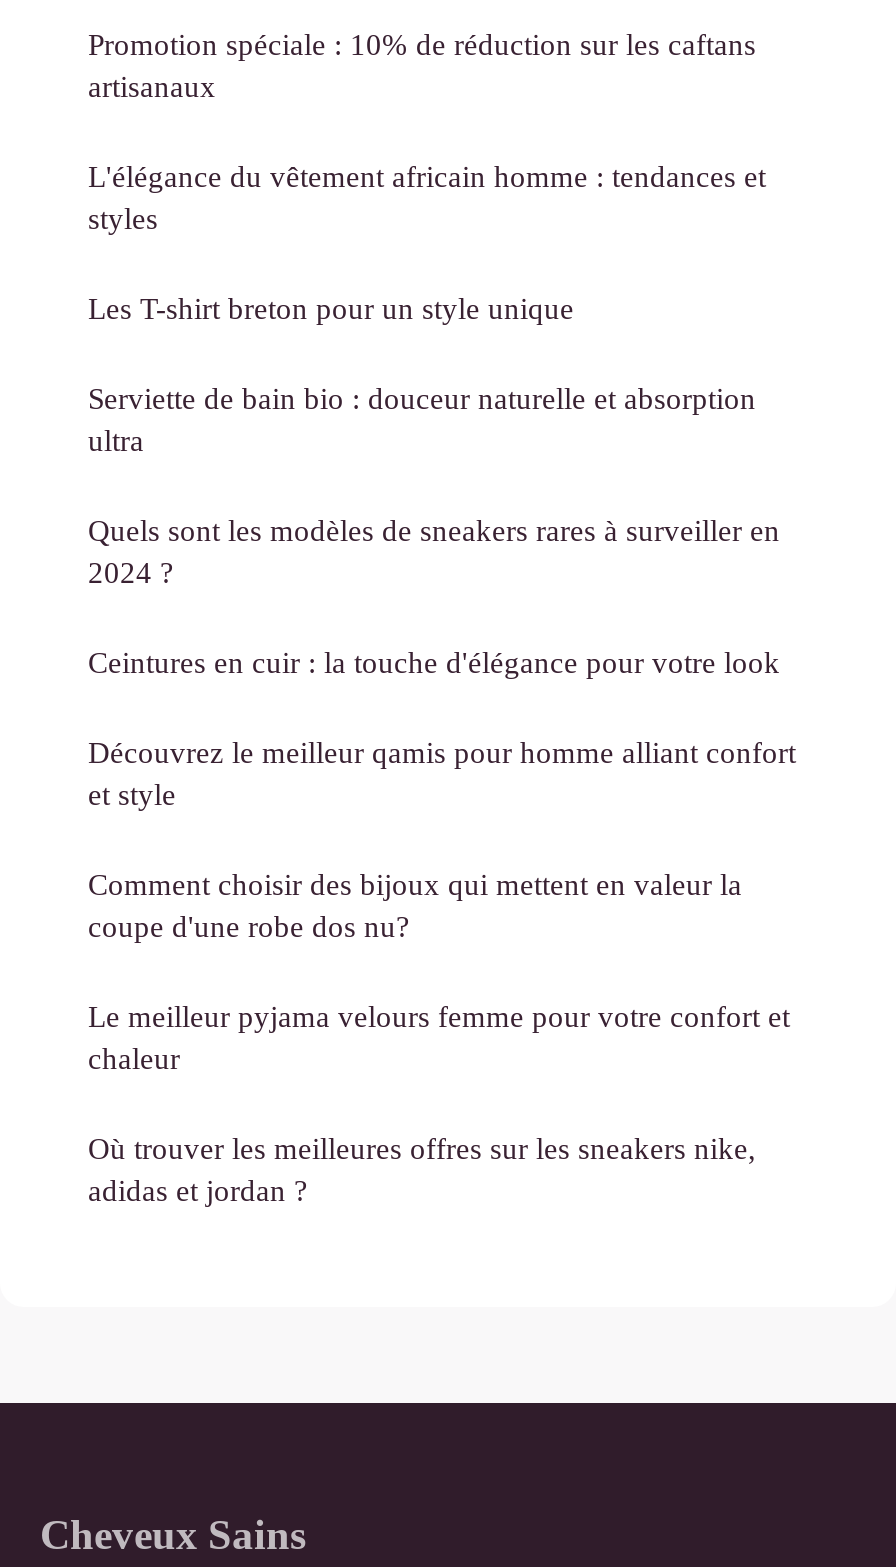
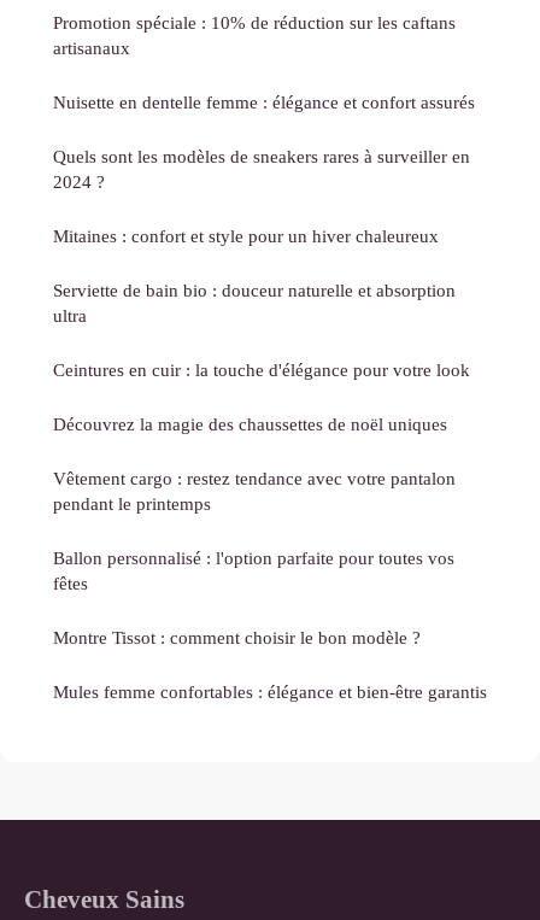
- L'élégance du vêtement africain homme : tendances et
- styles
- Les T-shirt breton pour un style unique
+ Nuisette en dentelle femme : élégance et confort assurés

moved down: Serviette de bain bio : douceur naturelle et absorption | ultra

moved up: Quels sont les modèles de sneakers rares à surveiller en | 2024 ?

+ Mitaines : confort et style pour un hiver chaleureux

- Découvrez le meilleur qamis pour homme alliant confort
- et style
- Comment choisir des bijoux qui mettent en valeur la
- coupe d'une robe dos nu?
- Le meilleur pyjama velours femme pour votre confort et
- chaleur
- Où trouver les meilleures offres sur les sneakers nike,
- adidas et jordan ?
+ Découvrez la magie des chaussettes de noël uniques
+ Vêtement cargo : restez tendance avec votre pantalon
+ pendant le printemps
+ Ballon personnalisé : l'option parfaite pour toutes vos
+ fêtes
+ Montre Tissot : comment choisir le bon modèle ?
+ Mules femme confortables : élégance et bien-être garantis
